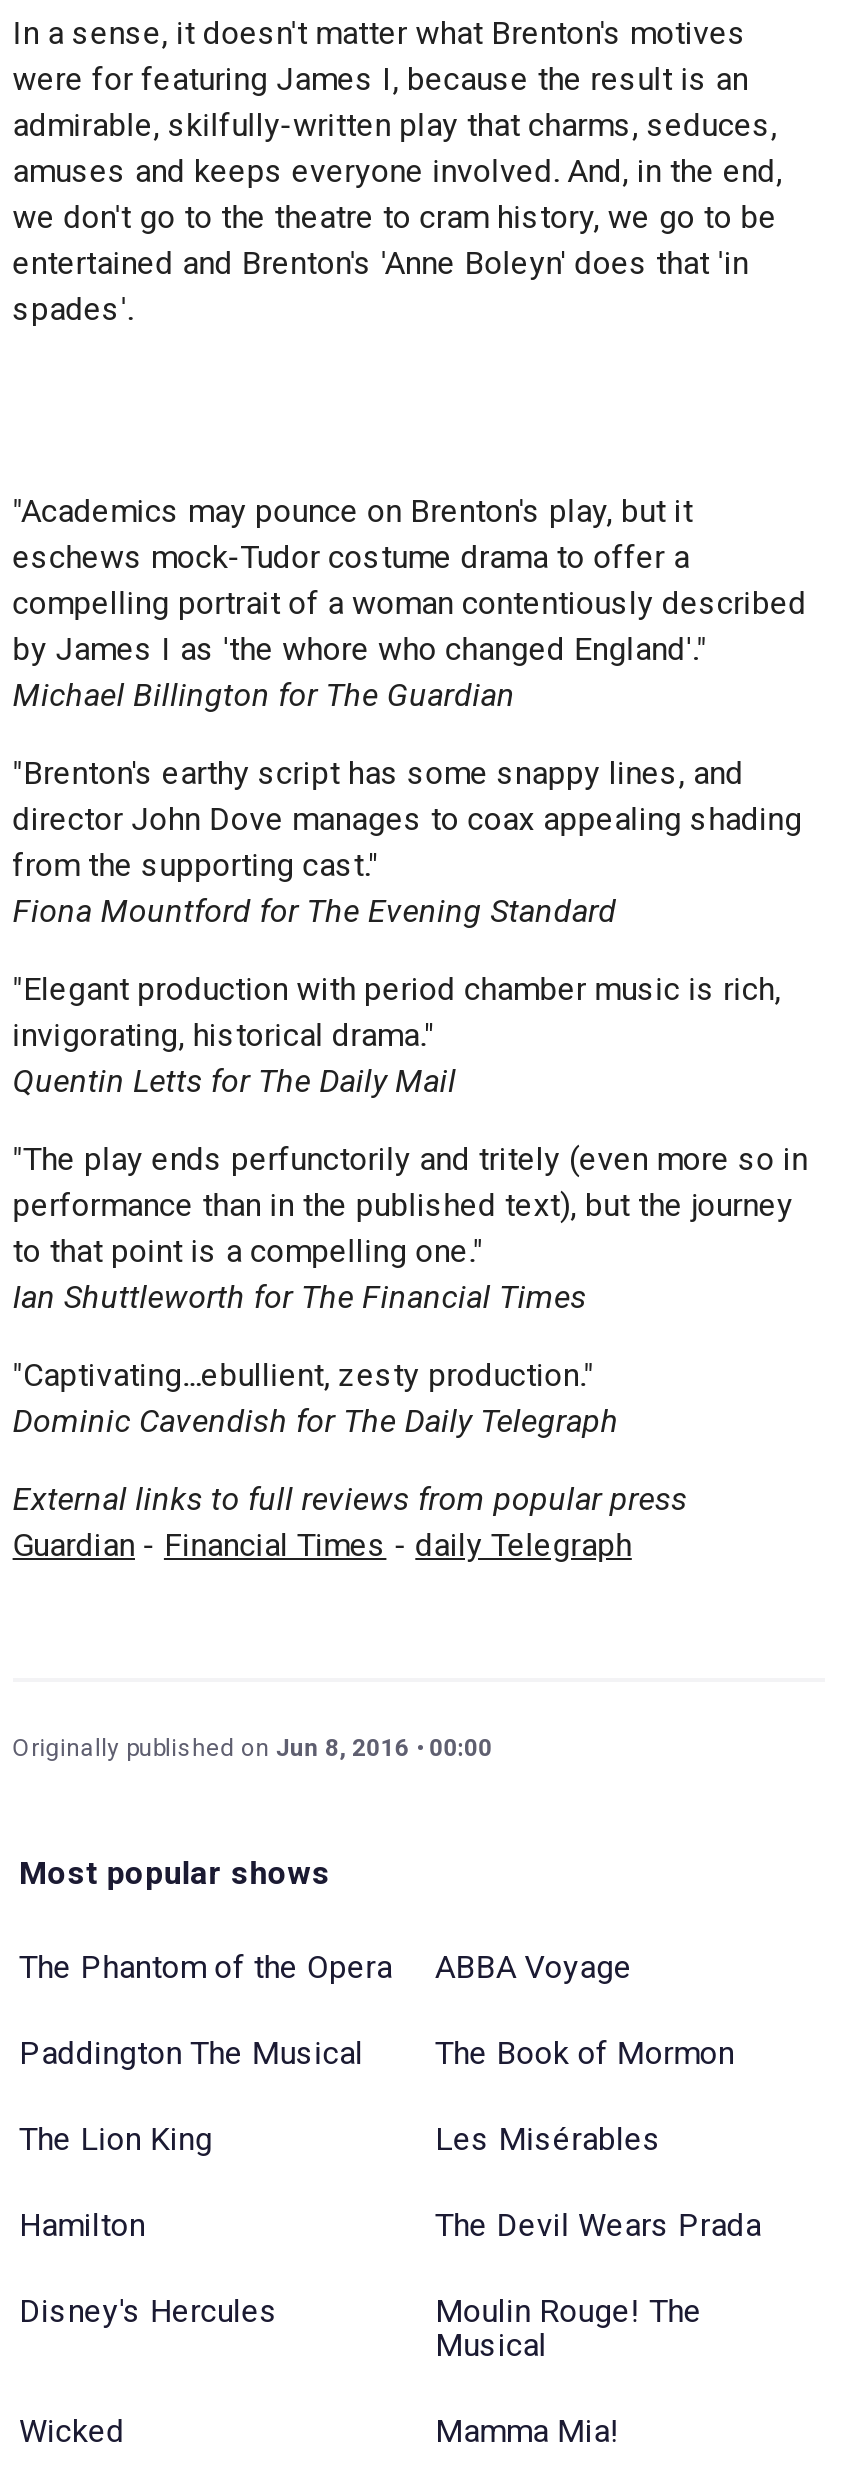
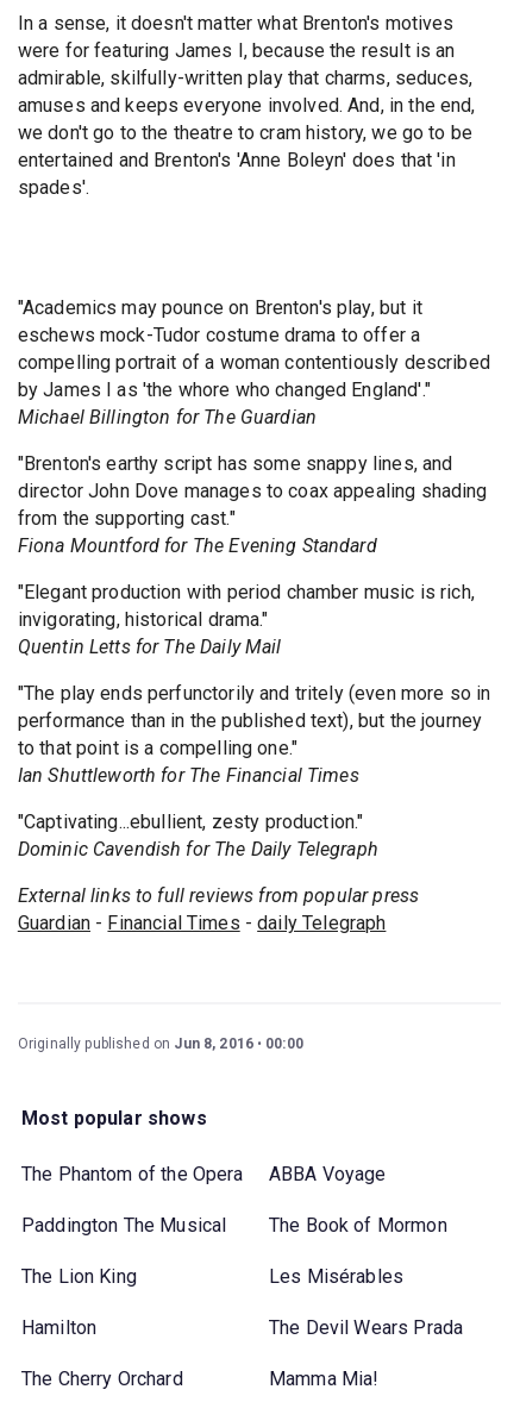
- Disney's Hercules
- Moulin Rouge! The
- Musical
- Wicked
+ The Cherry Orchard
